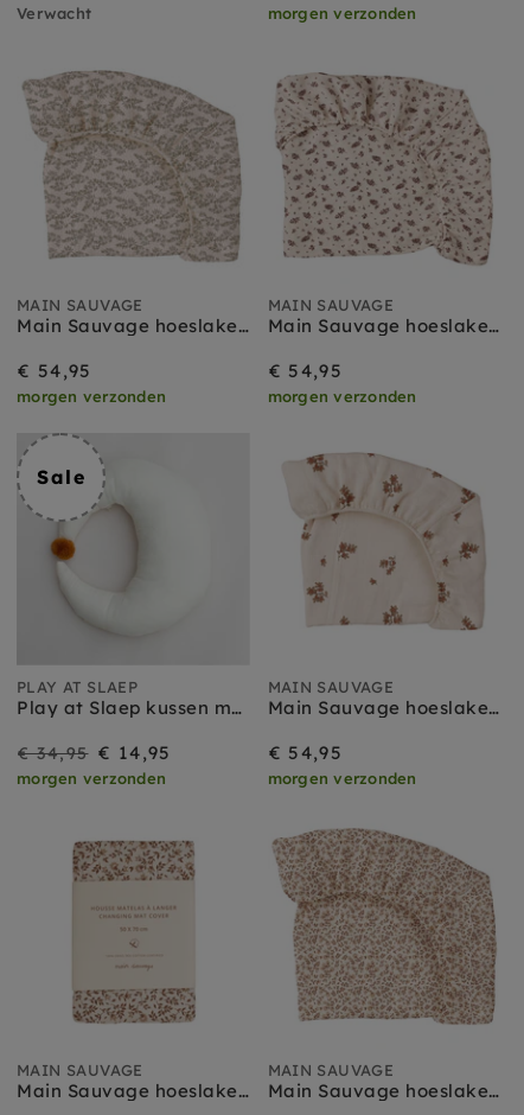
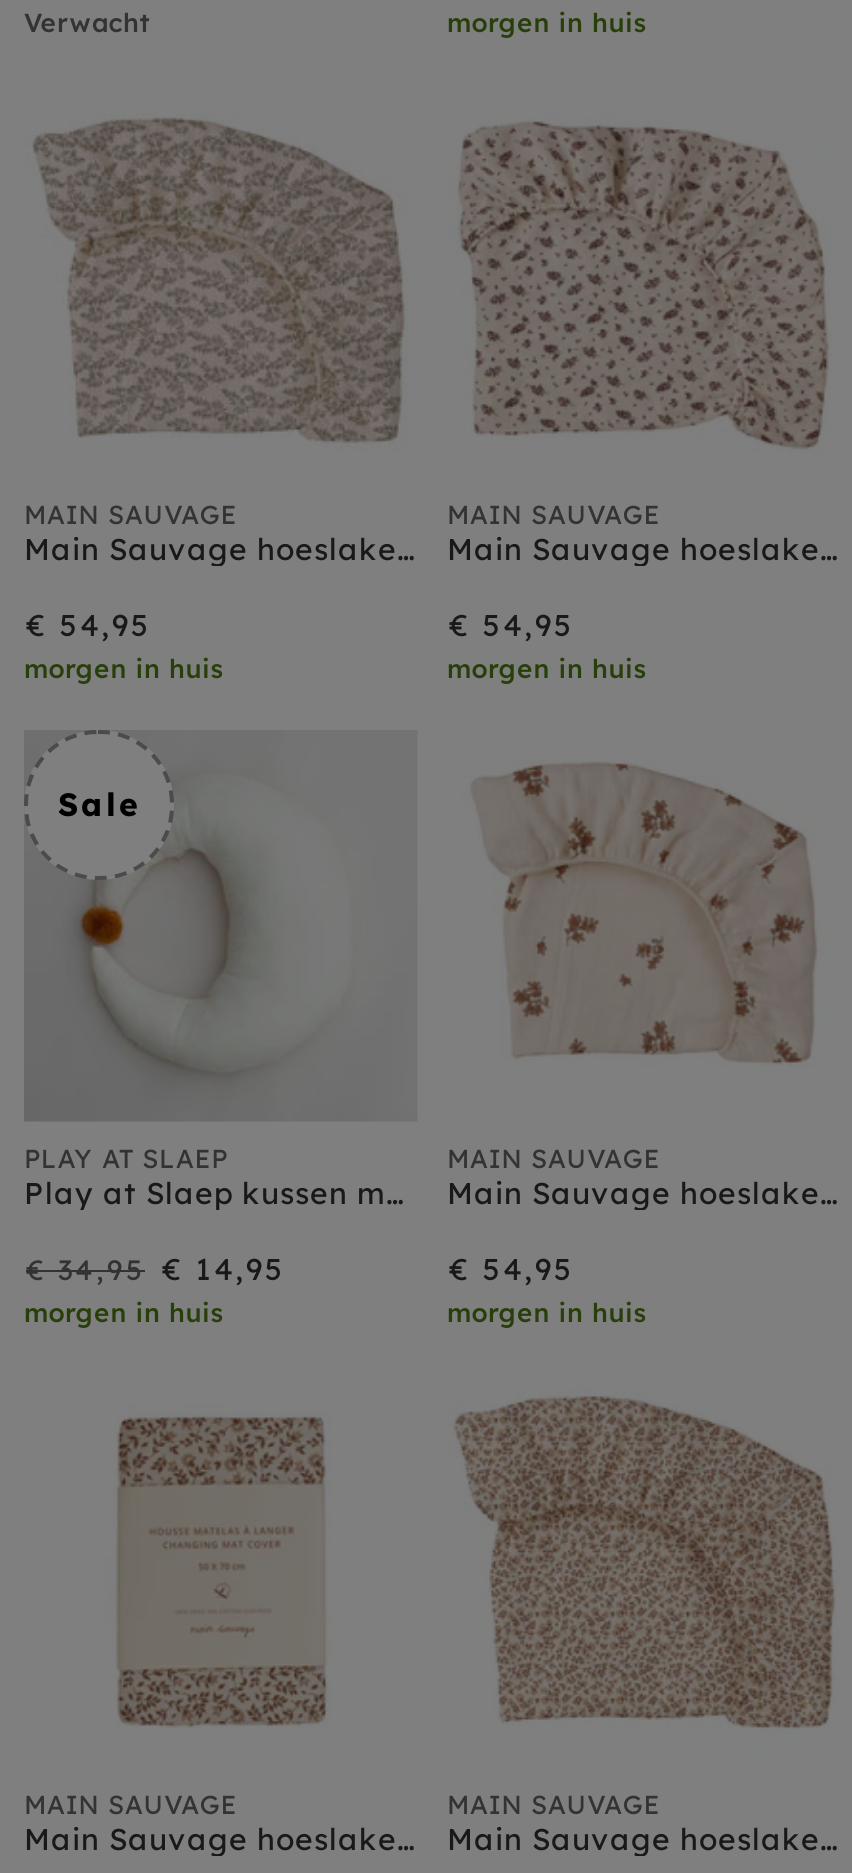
- morgen verzonden
+ morgen in huis

- morgen verzonden
+ morgen in huis

- morgen verzonden
+ morgen in huis

- morgen verzonden
+ morgen in huis

- morgen verzonden
+ morgen in huis
